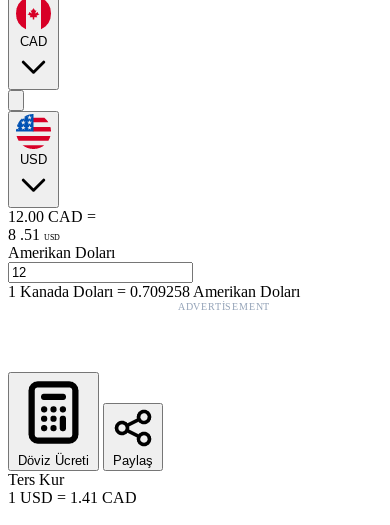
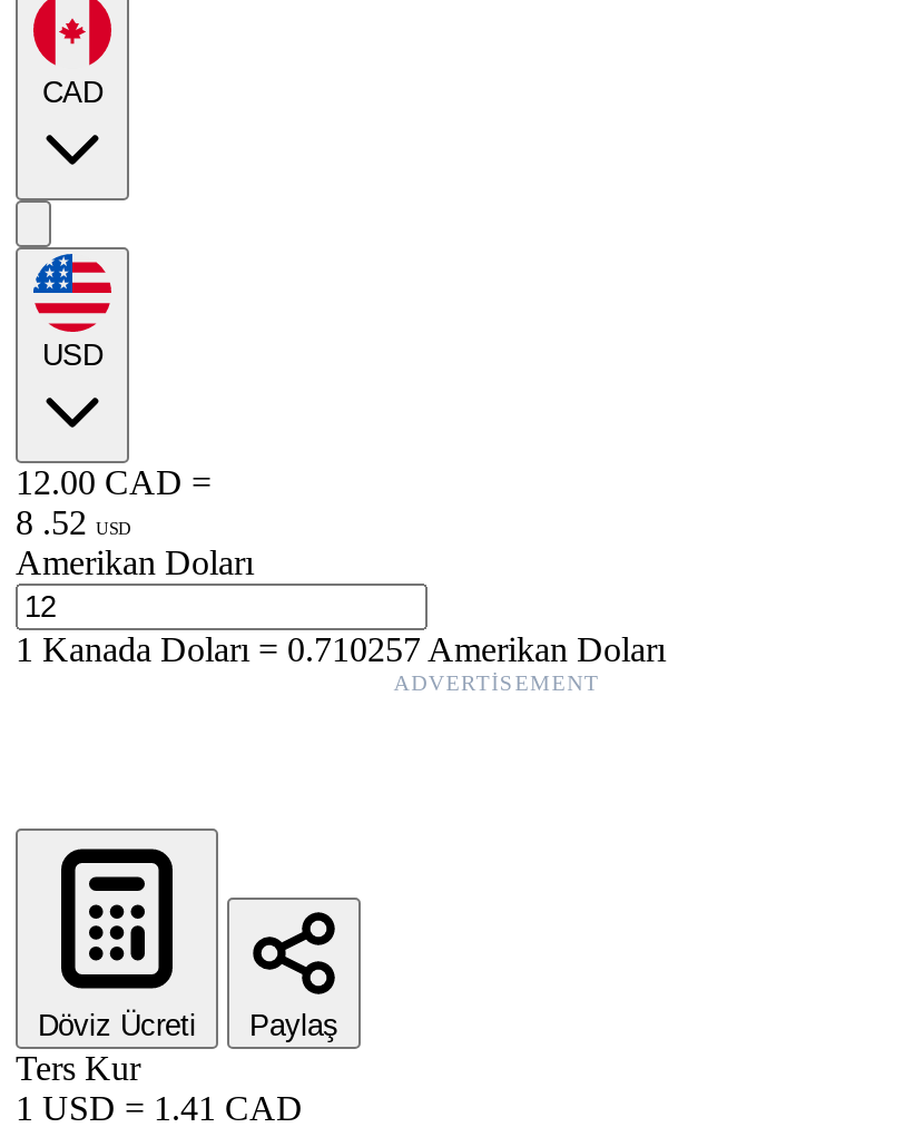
- 8 . 51 USD
+ 8 . 52 USD

- 1Kanada Doları=0.709258 Amerikan Doları
+ 1Kanada Doları=0.710257 Amerikan Doları
